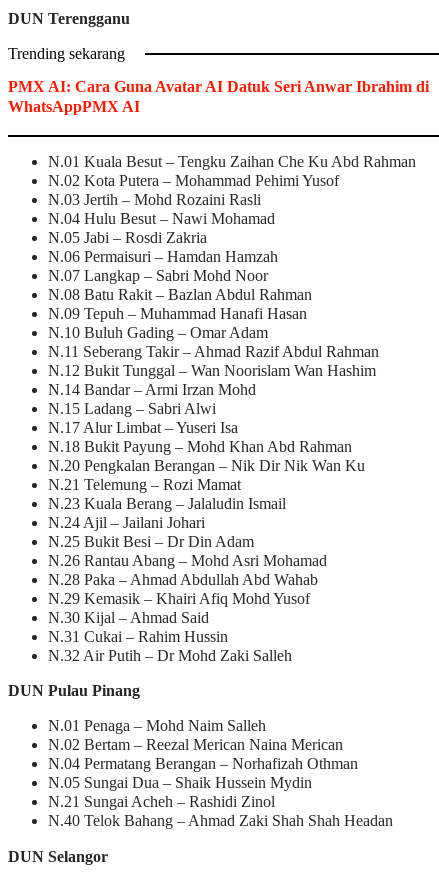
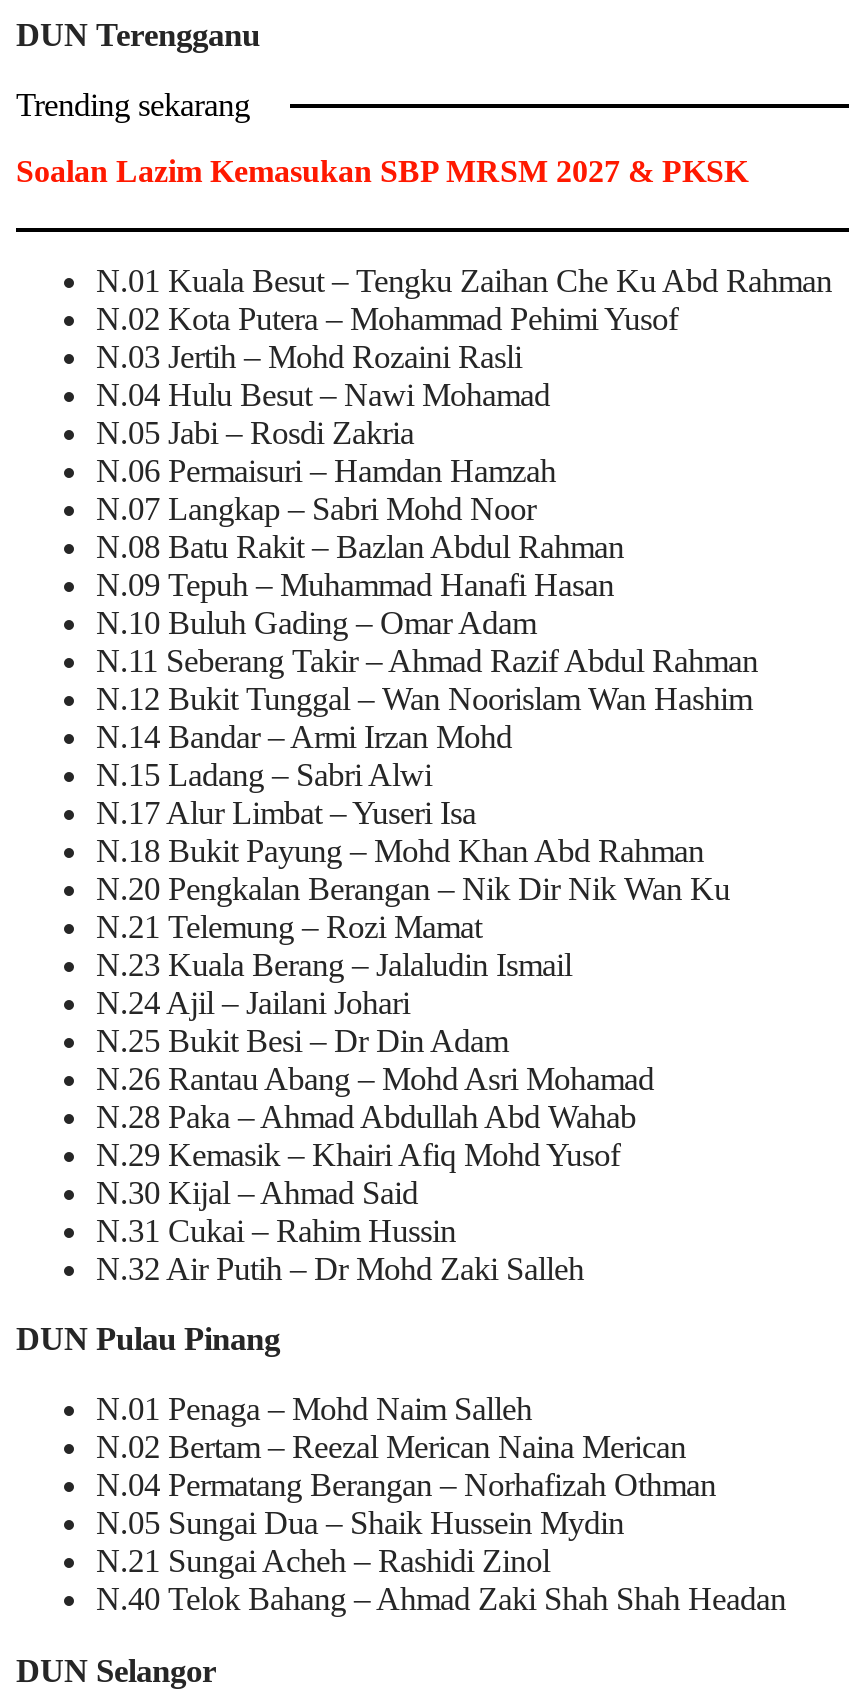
- PMX AI: Cara Guna Avatar AI Datuk Seri Anwar Ibrahim di
- WhatsAppPMX AI
+ Soalan Lazim Kemasukan SBP MRSM 2027 & PKSK
